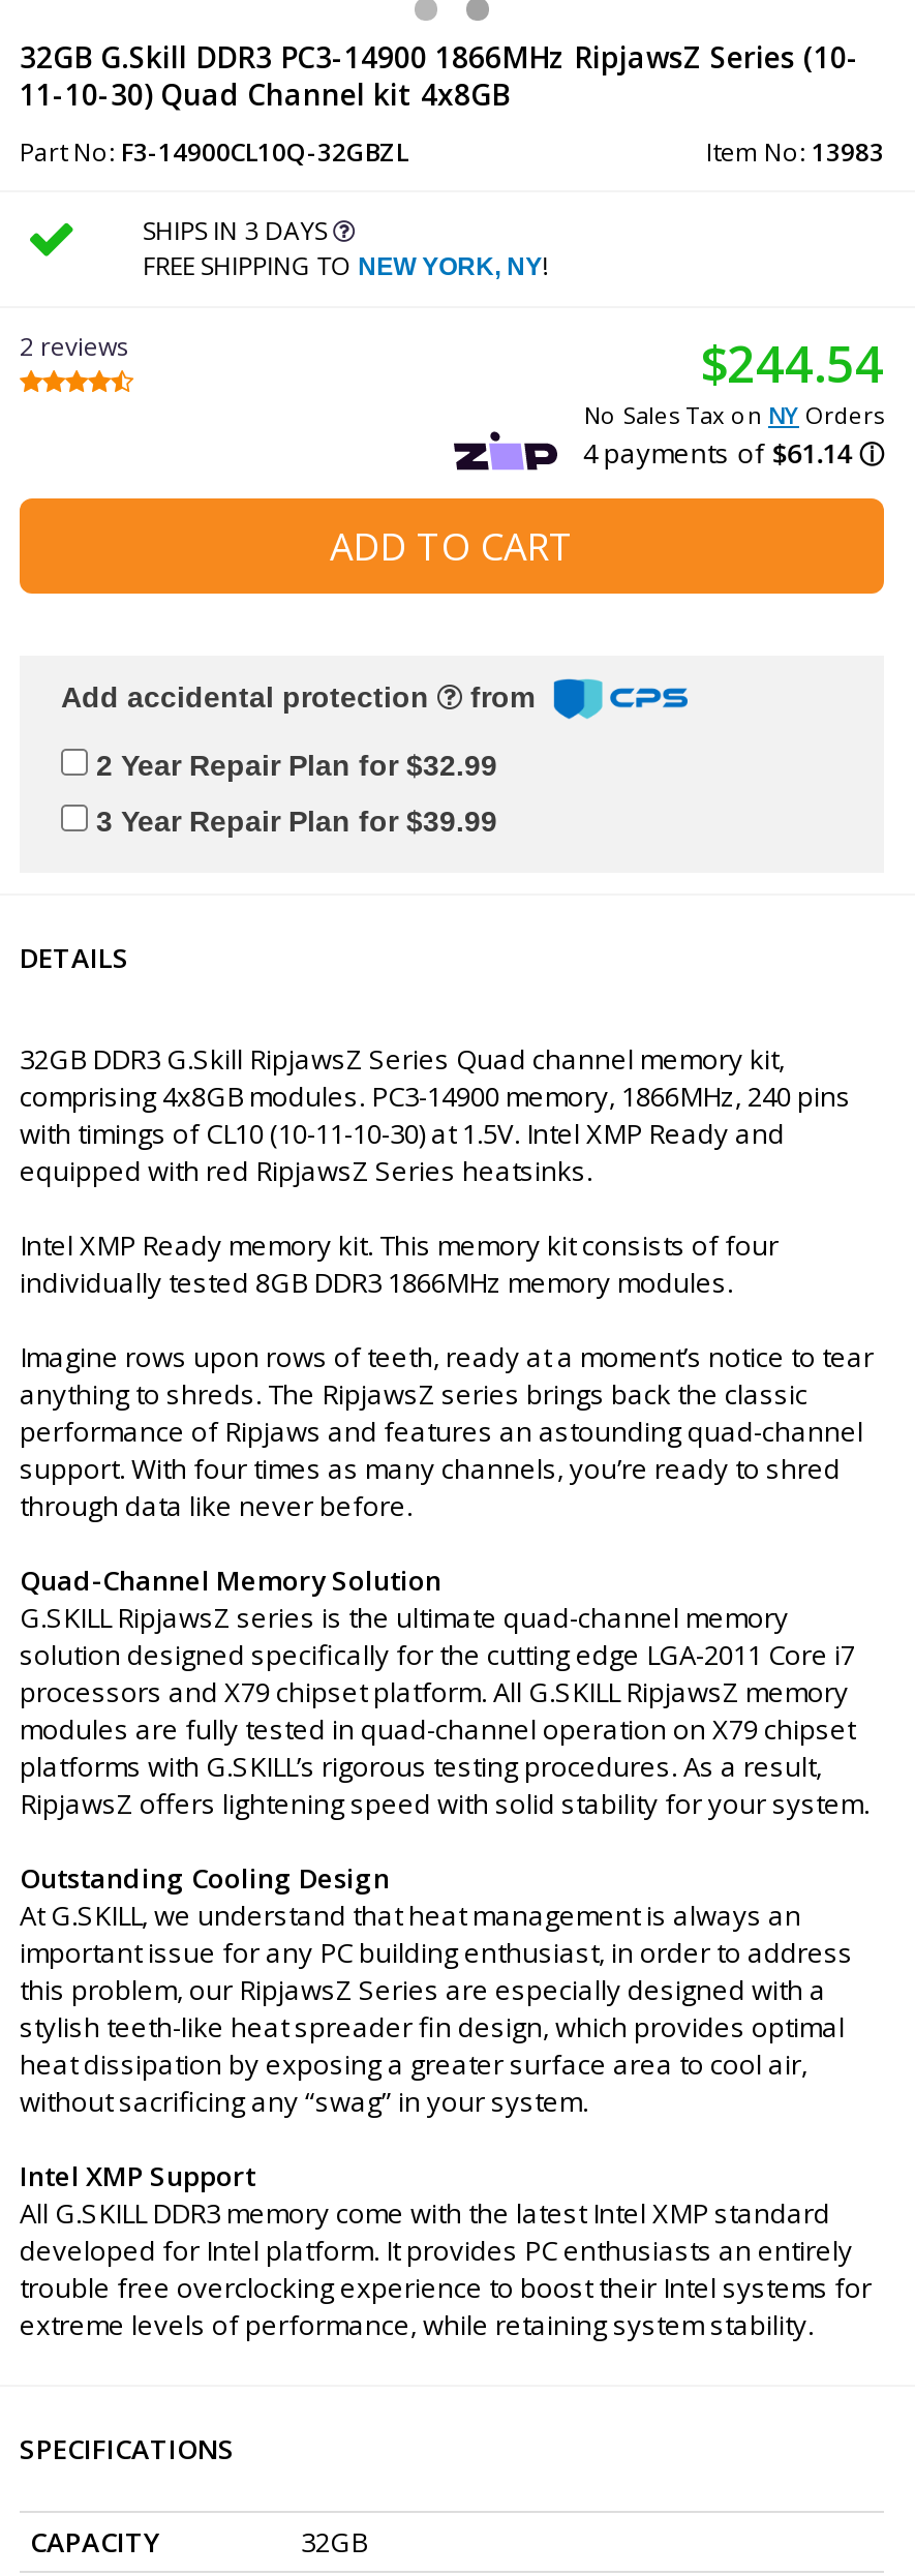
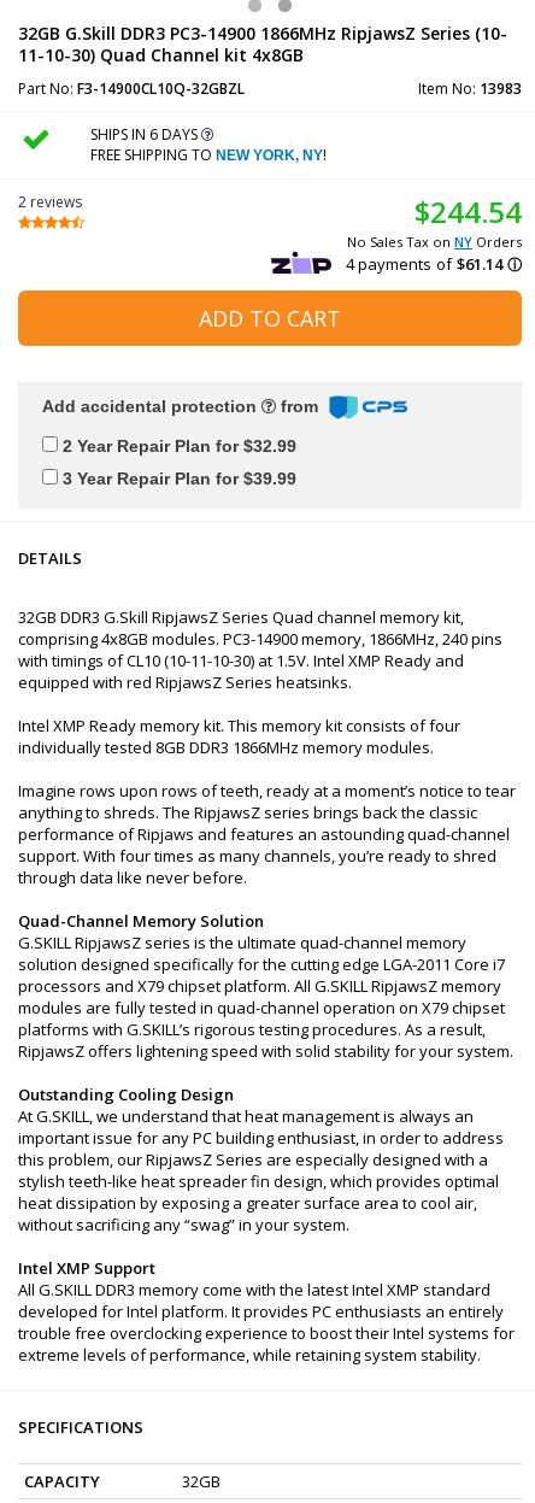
- SHIPS IN 3 DAYS
+ SHIPS IN 6 DAYS
